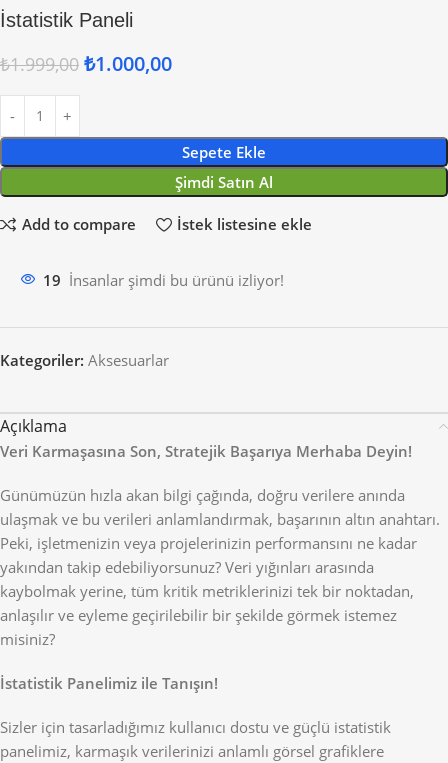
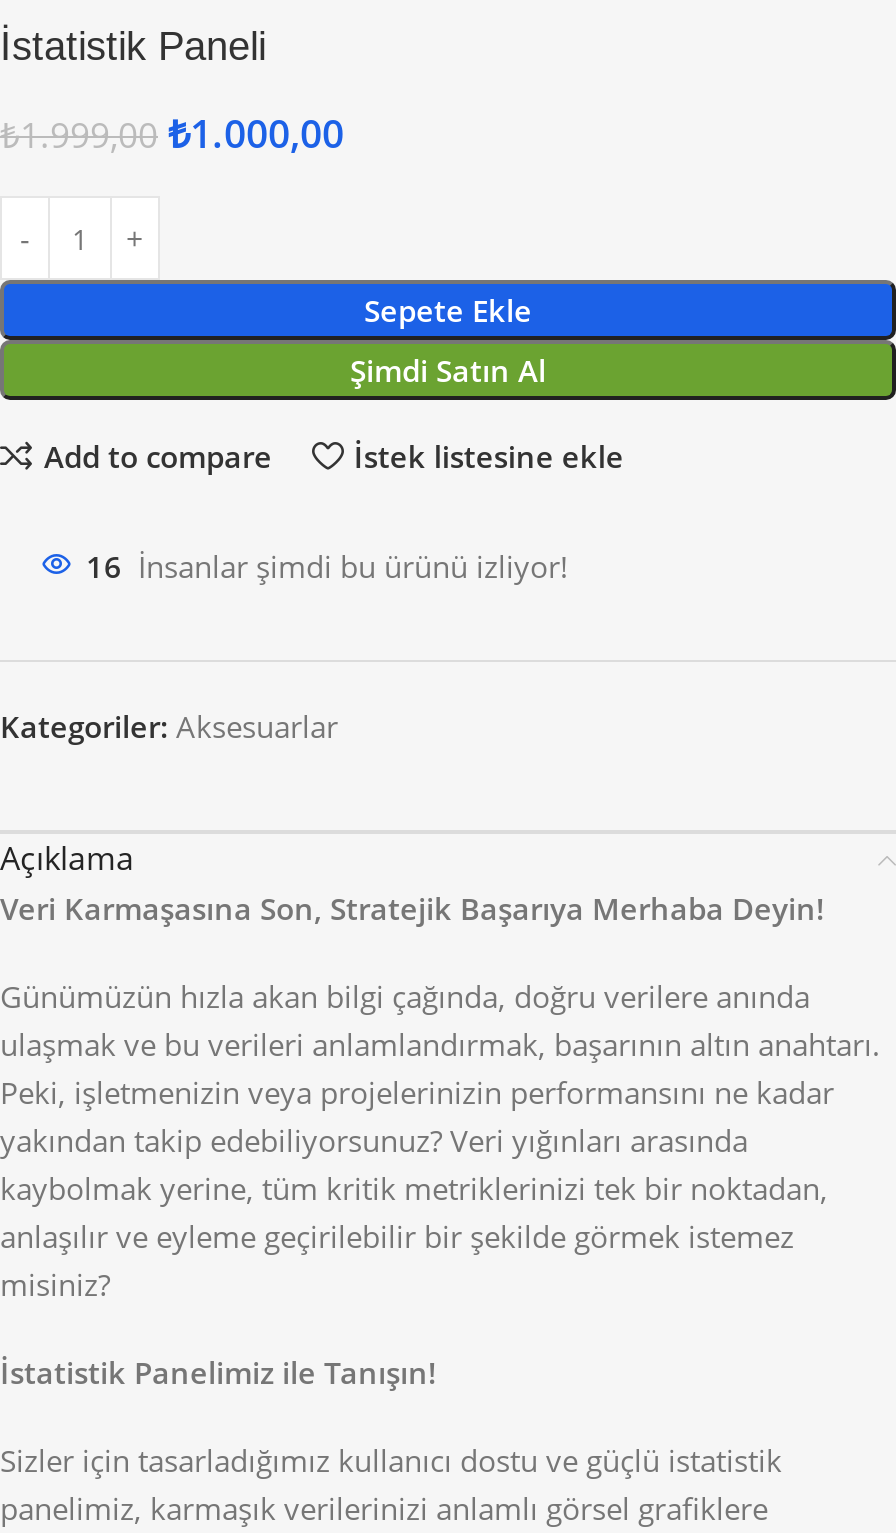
- 19 İnsanlar şimdi bu ürünü izliyor!
+ 16 İnsanlar şimdi bu ürünü izliyor!
